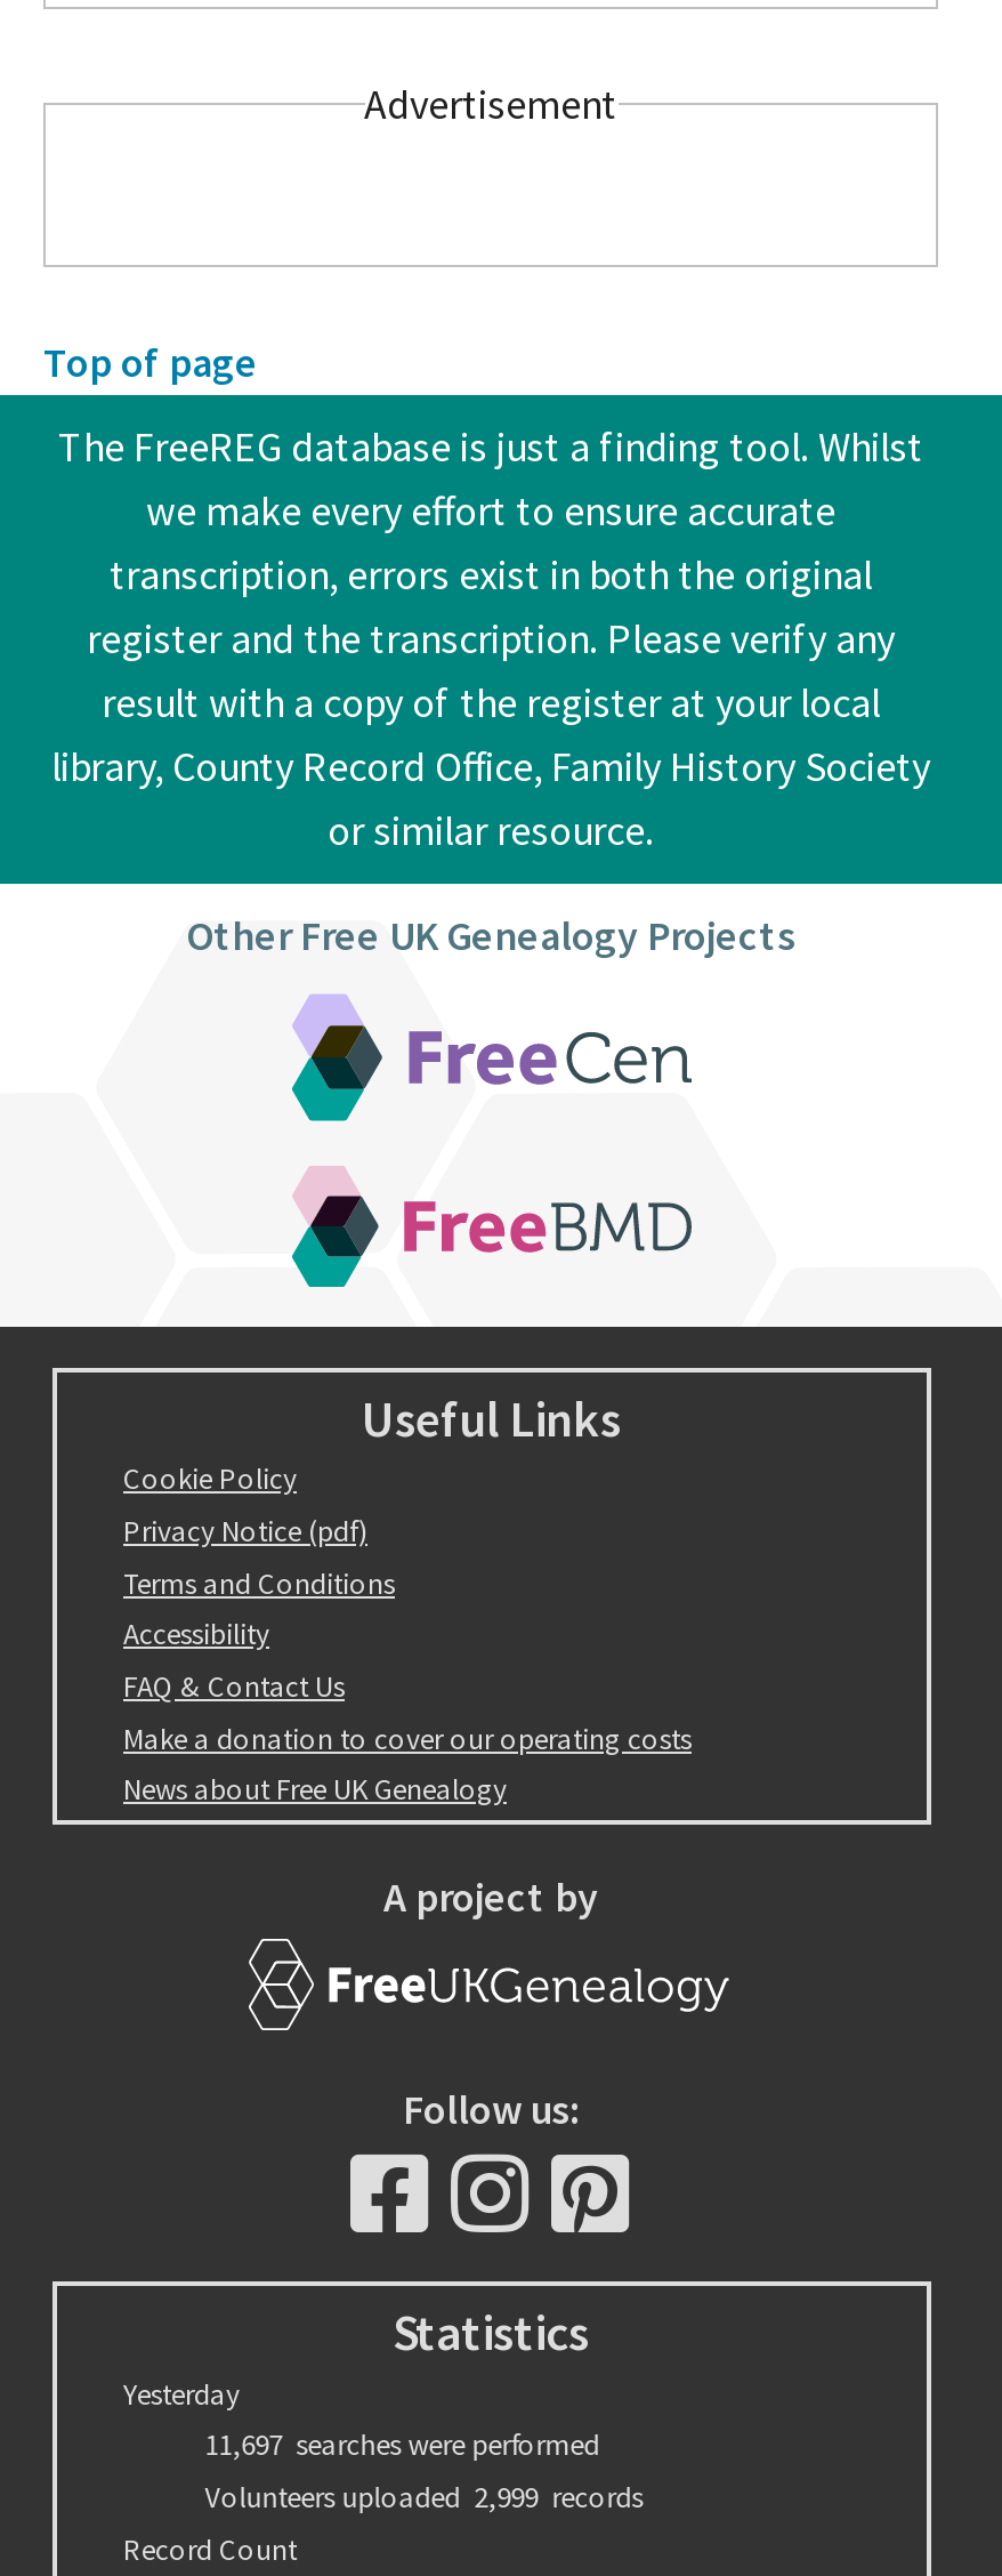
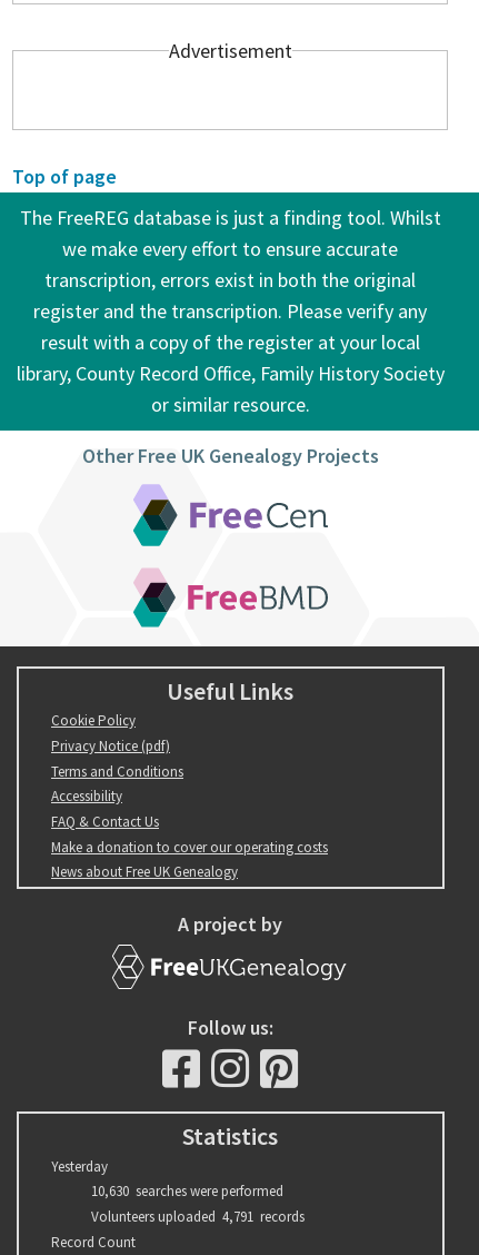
- 11,697 searches were performed
+ 10,630 searches were performed

- Volunteers uploaded 2,999 records
+ Volunteers uploaded 4,791 records
